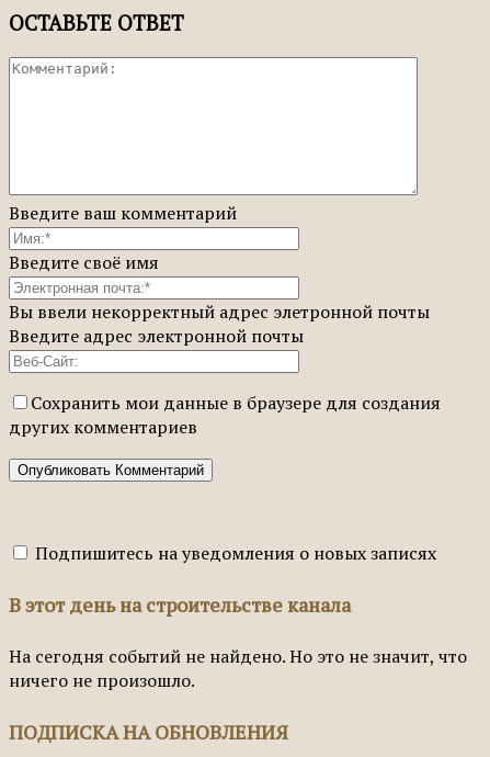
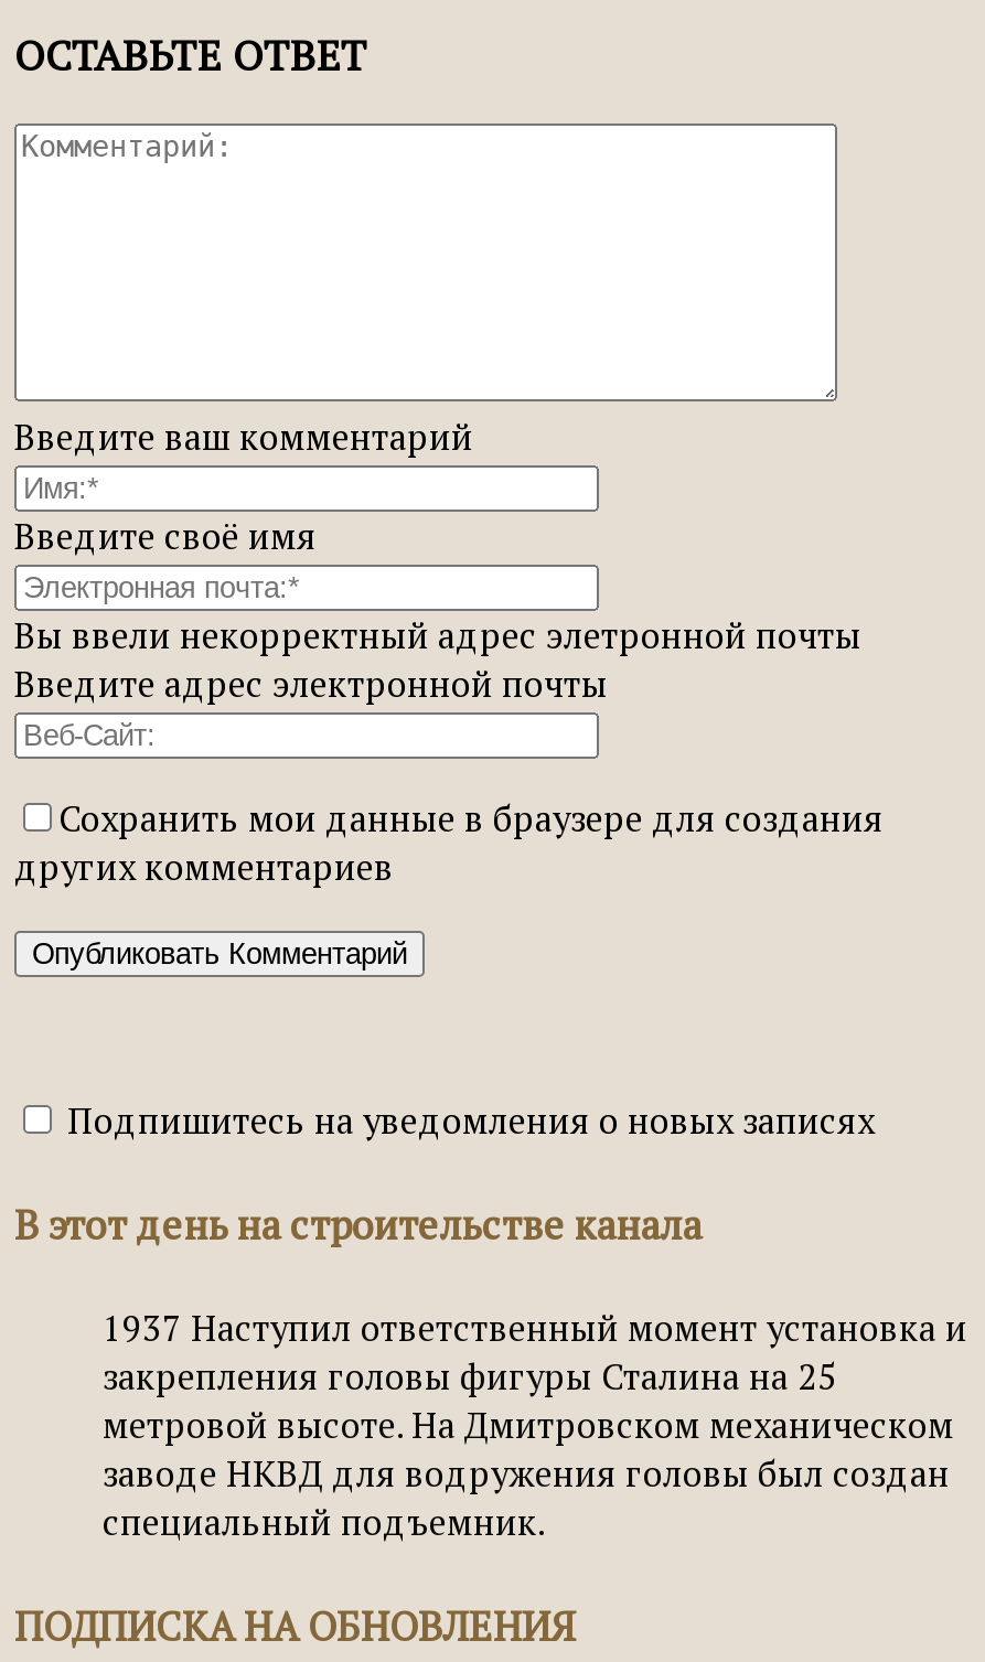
- На сегодня событий не найдено. Но это не значит, что
- ничего не произошло.
+ 1937 Наступил ответственный момент установка и
+ закрепления головы фигуры Сталина на 25
+ метровой высоте. На Дмитровском механическом
+ заводе НКВД для водружения головы был создан
+ специальный подъемник.
